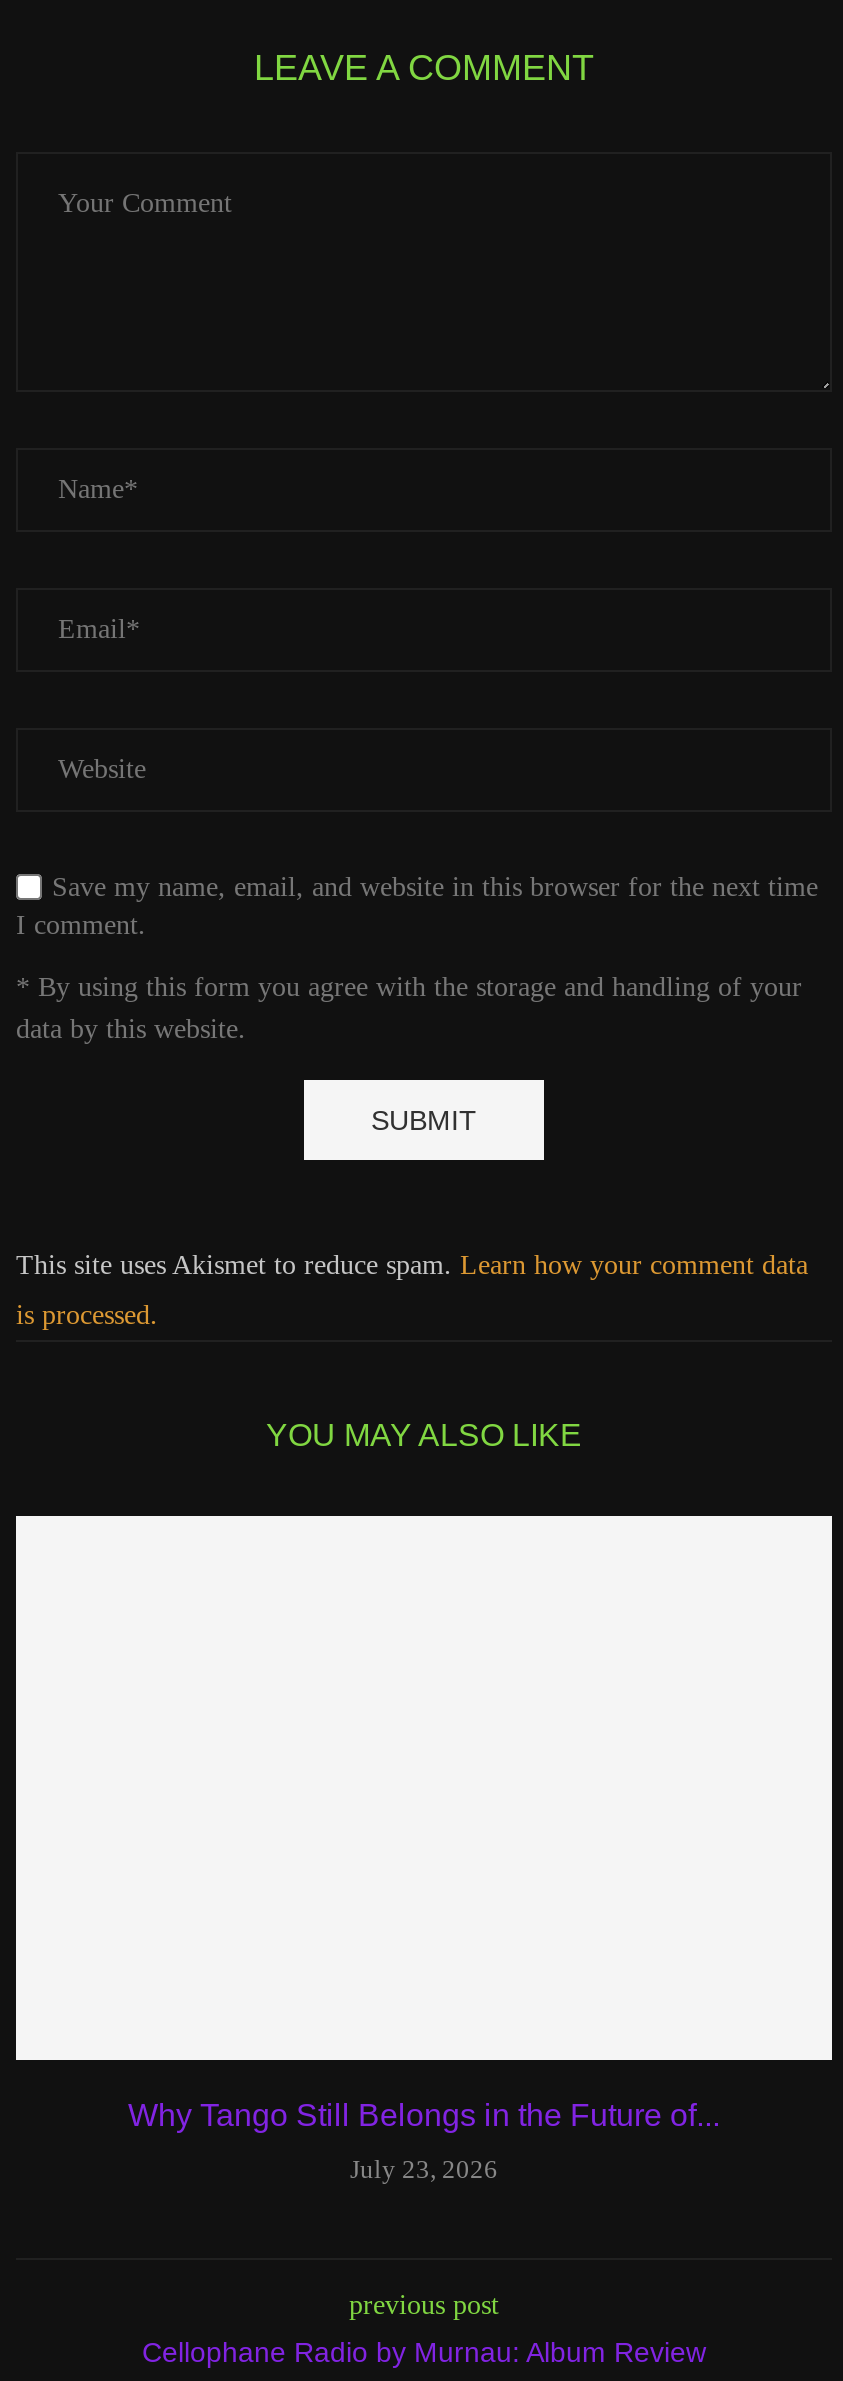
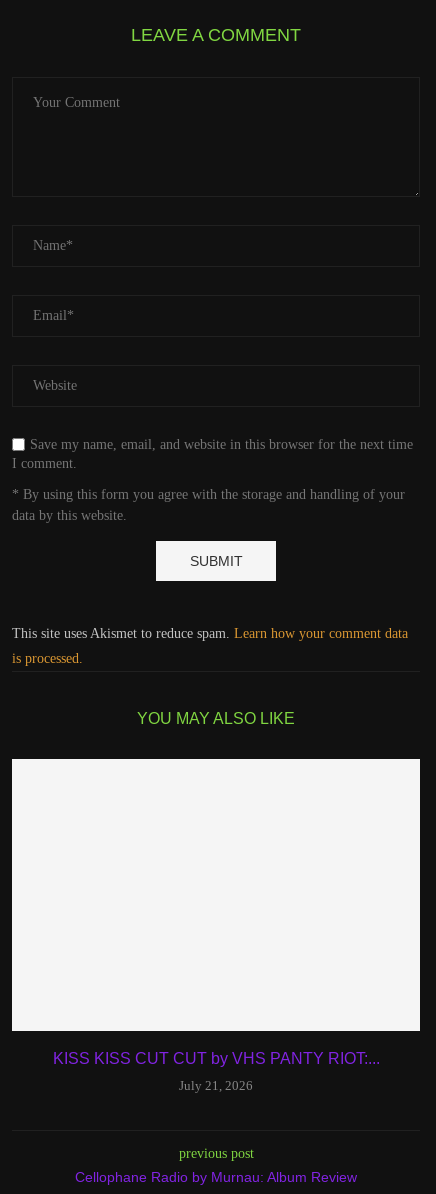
- Why Tango Still Belongs in the Future of...
+ KISS KISS CUT CUT by VHS PANTY RIOT:...

- July 23, 2026
+ July 21, 2026
